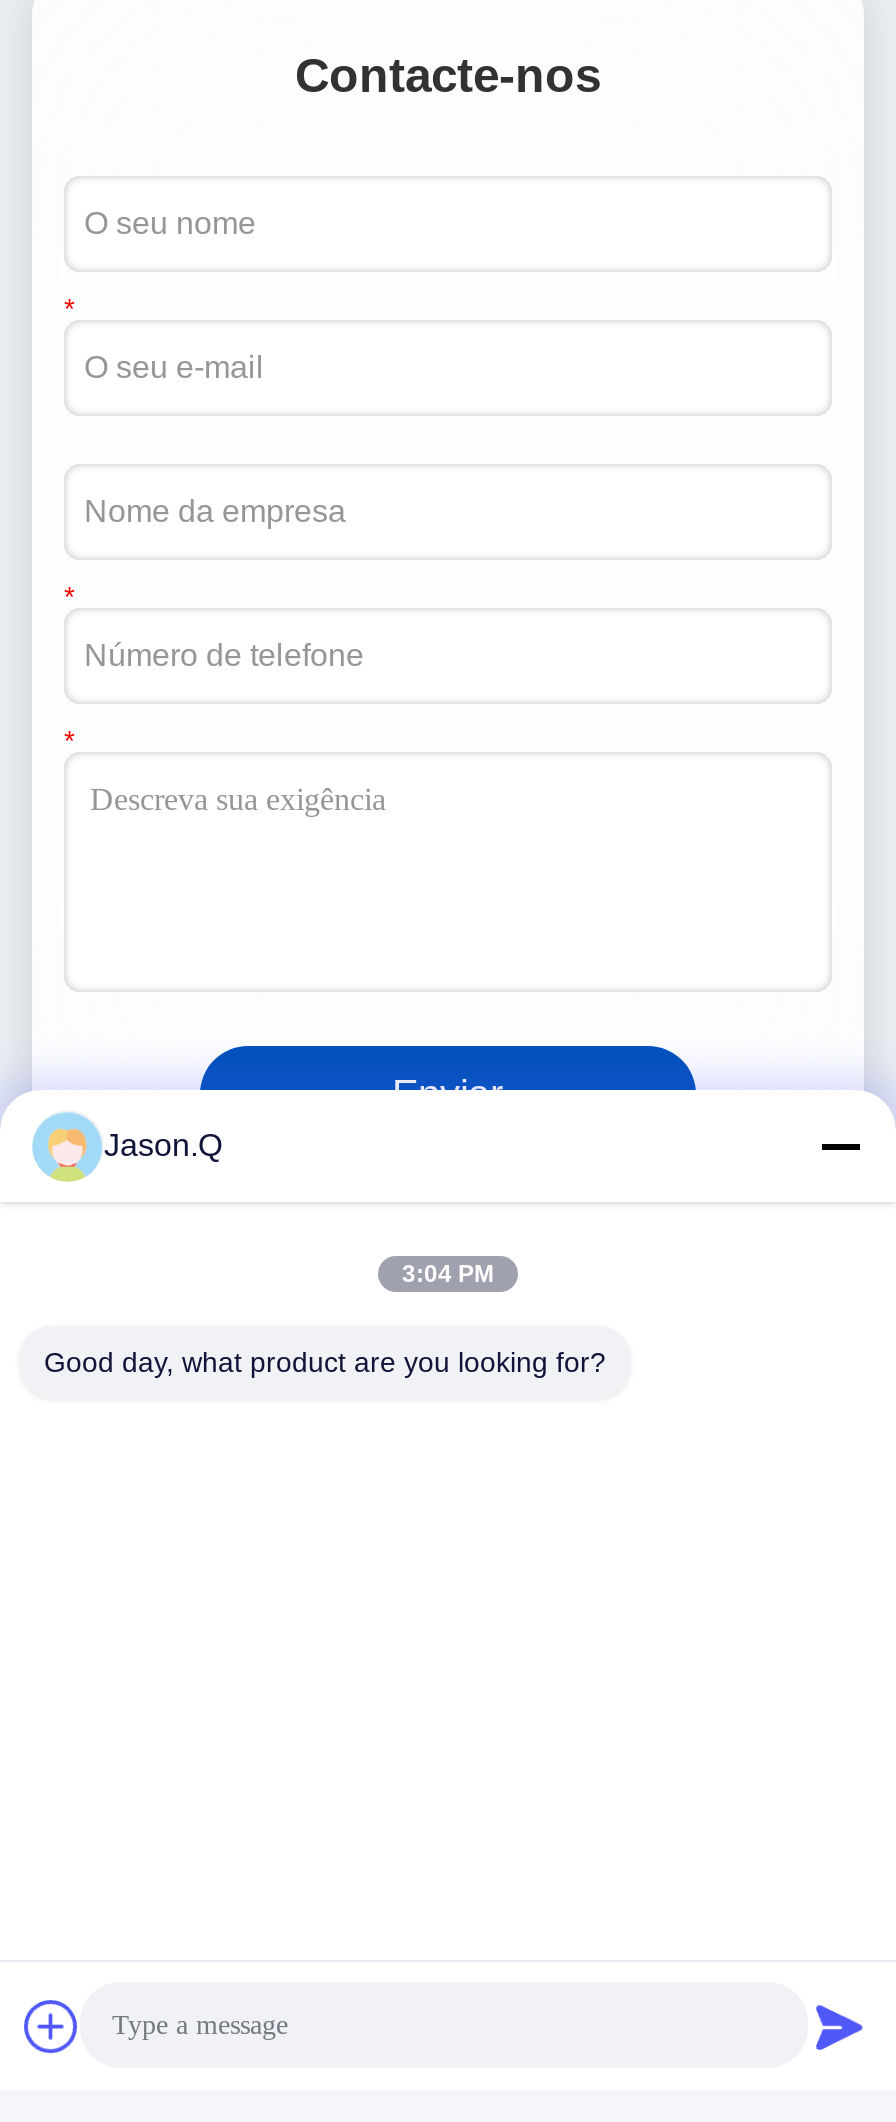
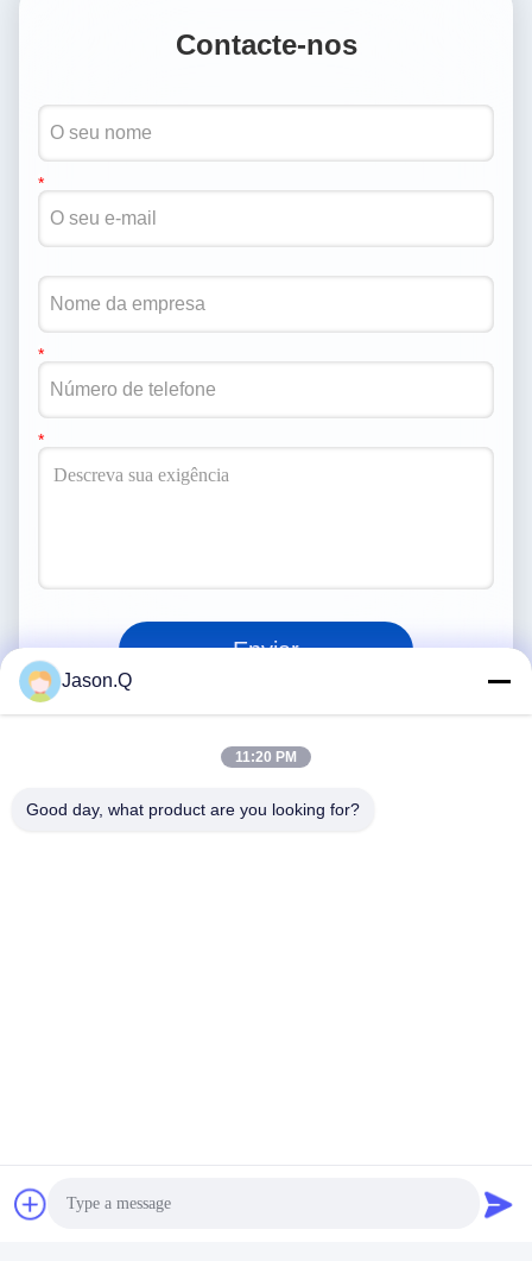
- 3:04 PM
+ 11:20 PM
